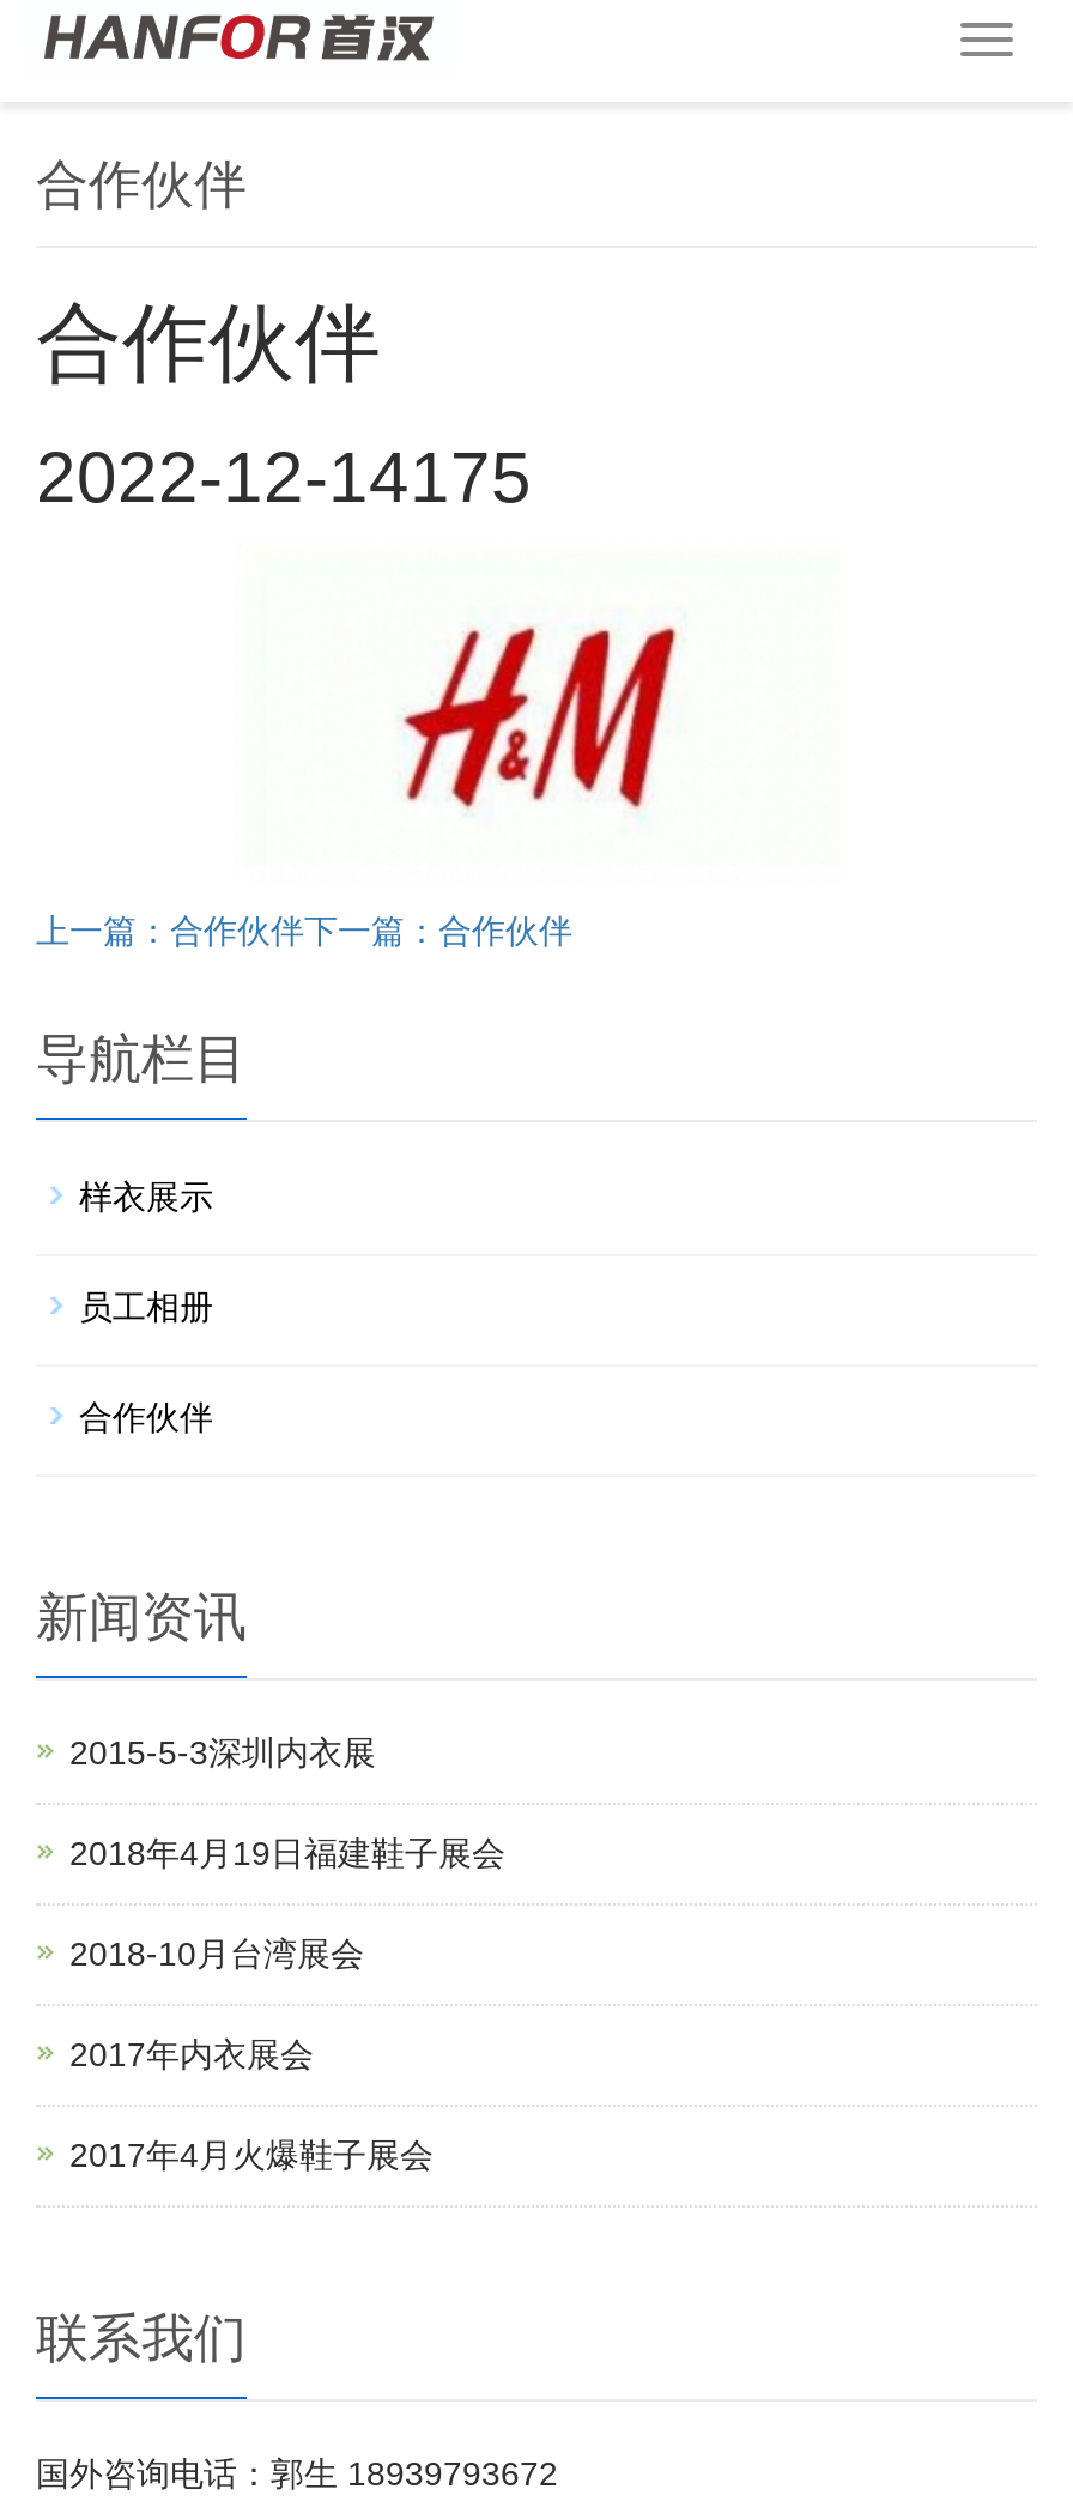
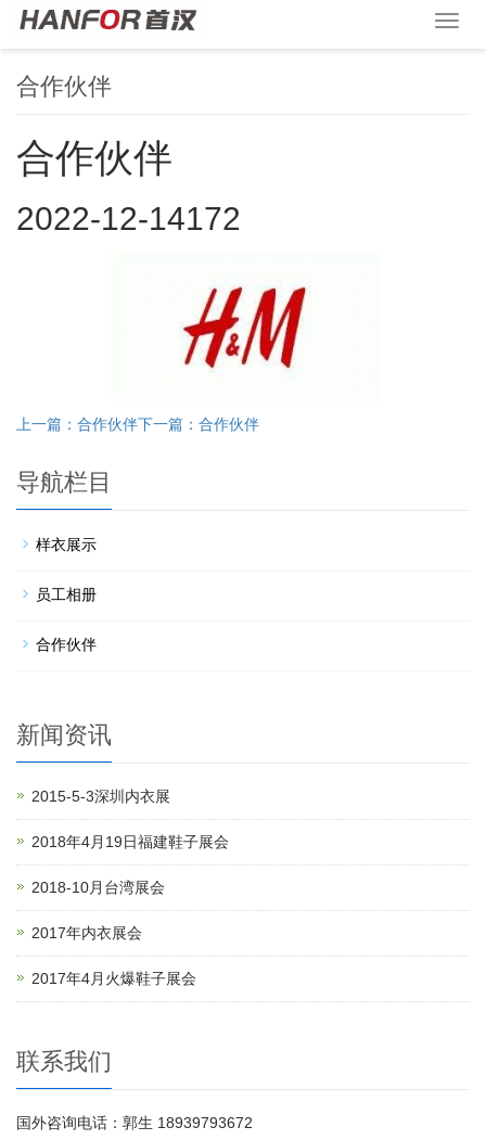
- 2022-12-14175
+ 2022-12-14172
